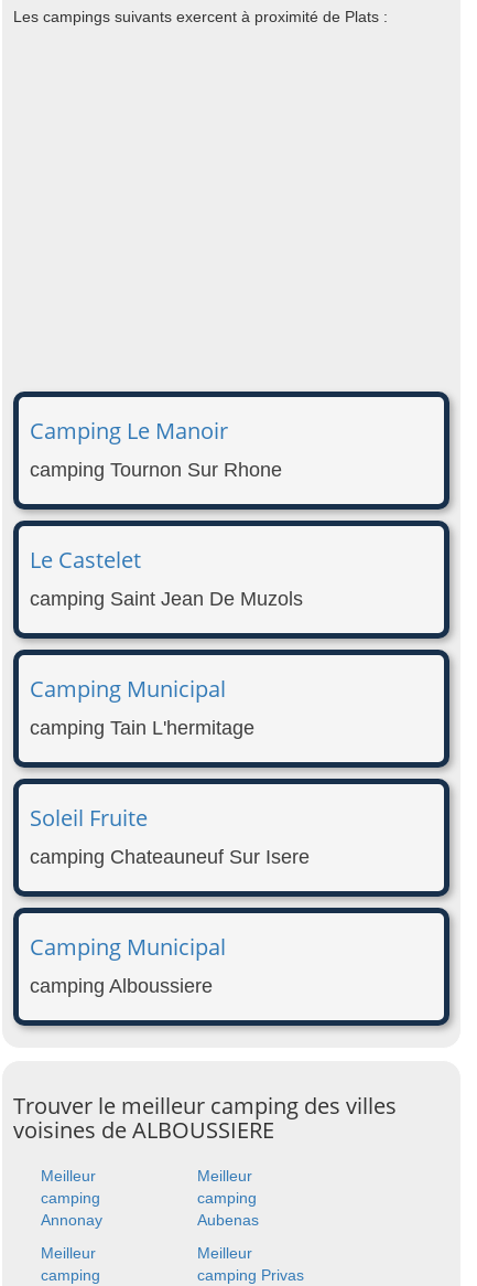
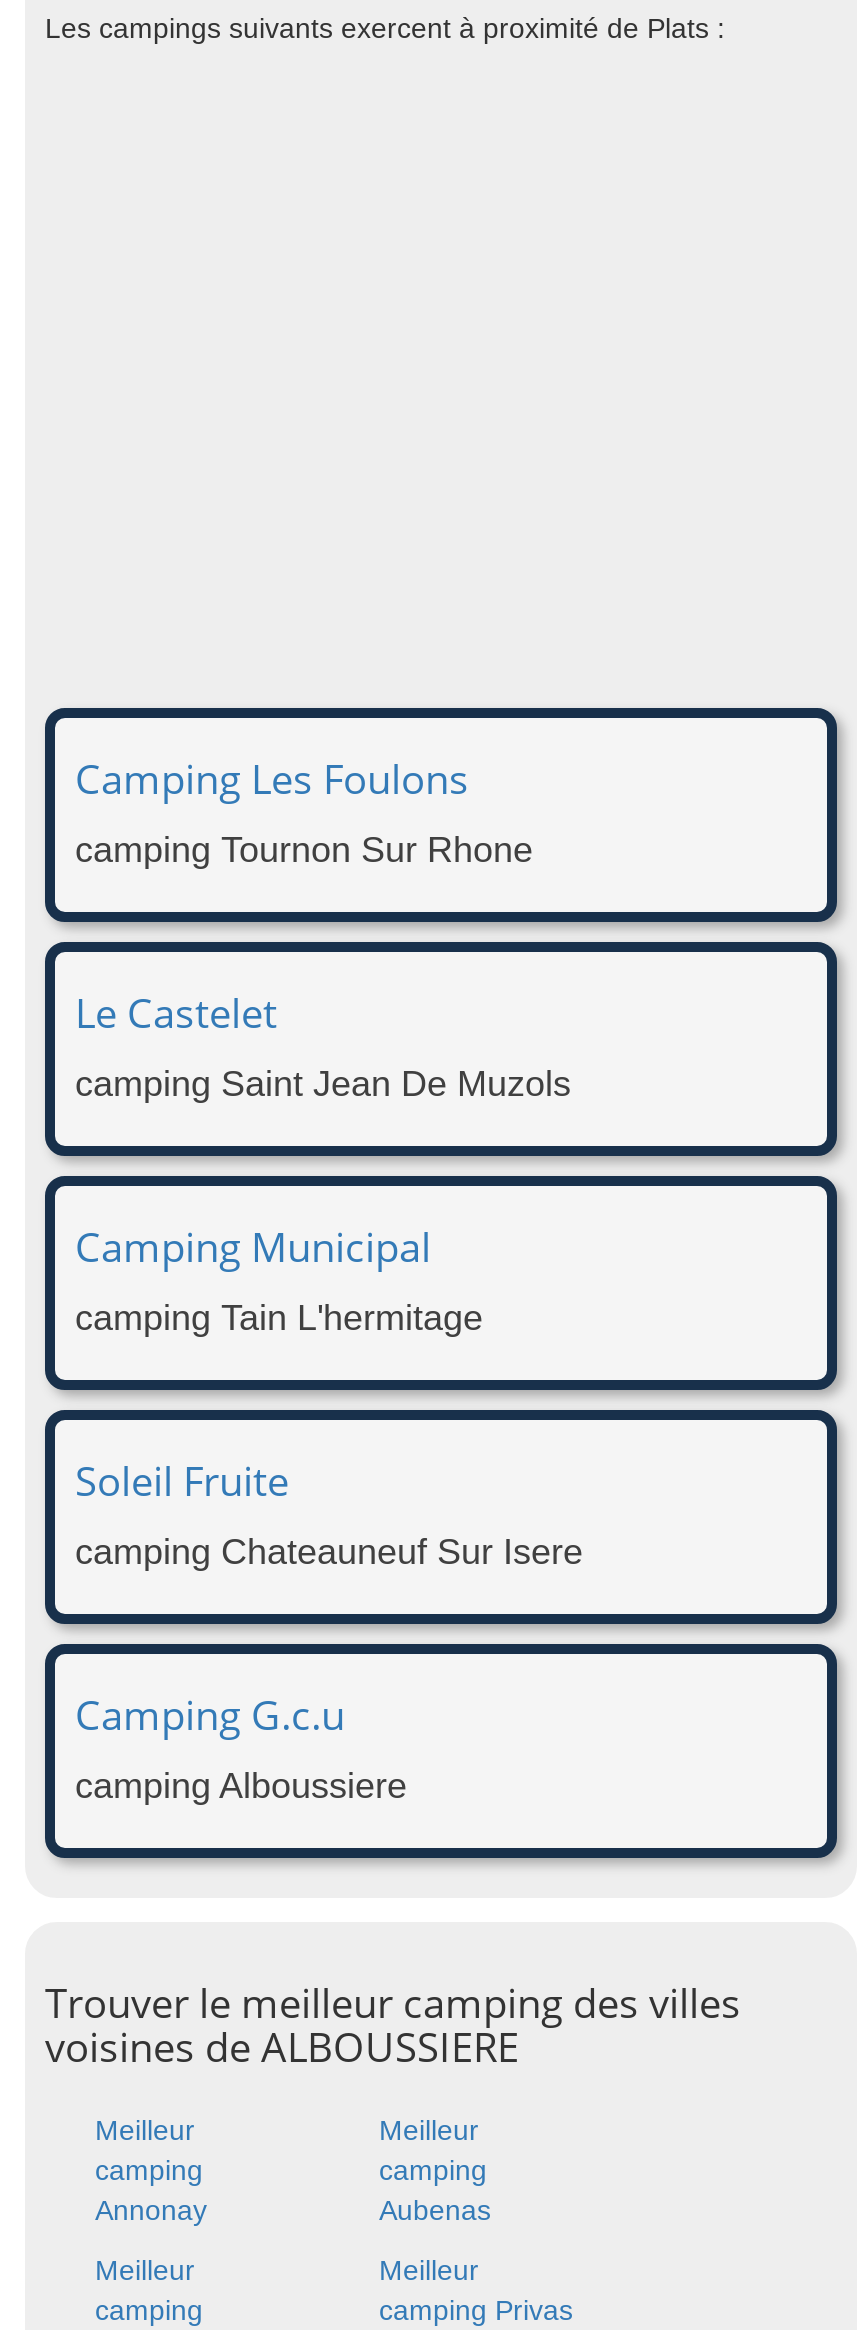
- Camping Le Manoir
+ Camping Les Foulons

- Camping Municipal
+ Camping G.c.u
